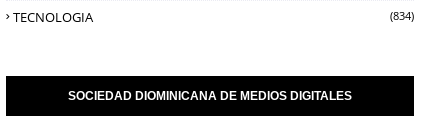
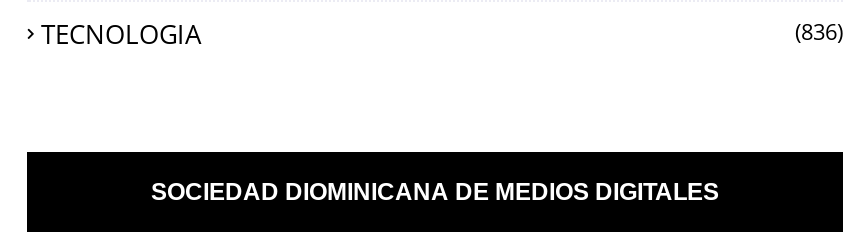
- (834)
+ (836)
